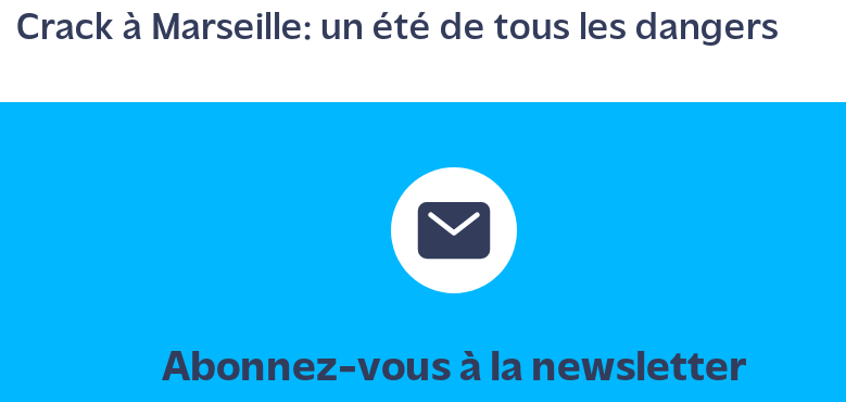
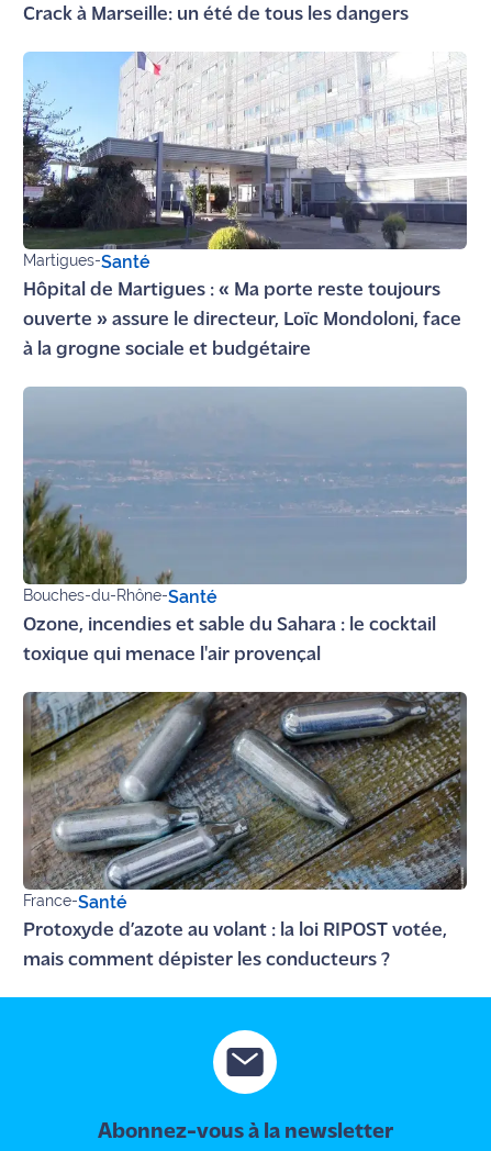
+ [image]
+ Martigues-Santé
+ Hôpital de Martigues : « Ma porte reste toujours
+ ouverte » assure le directeur, Loïc Mondoloni, face
+ à la grogne sociale et budgétaire

+ [image]
+ Bouches-du-Rhône-Santé
+ Ozone, incendies et sable du Sahara : le cocktail
+ toxique qui menace l'air provençal

+ [image]
+ France-Santé
+ Protoxyde d’azote au volant : la loi RIPOST votée,
+ mais comment dépister les conducteurs ?
